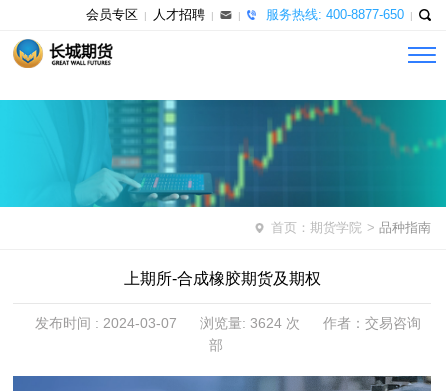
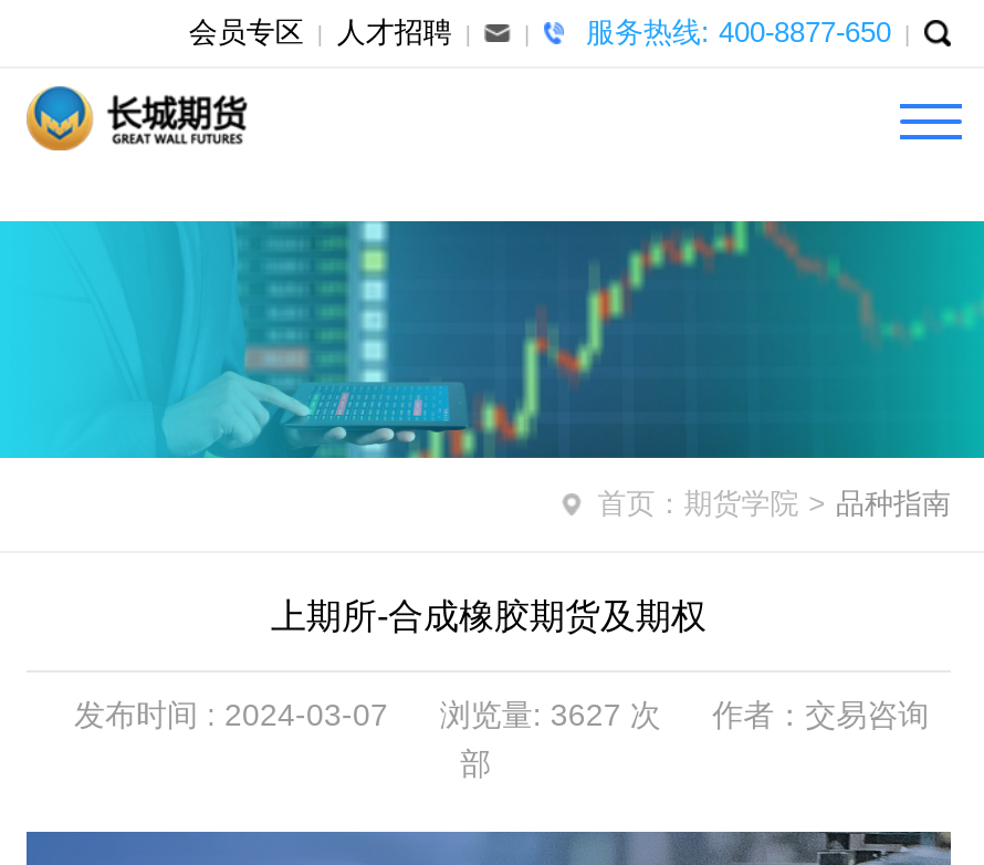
- 发布时间 : 2024-03-07 浏览量: 3624 次 作者：交易咨询
+ 发布时间 : 2024-03-07 浏览量: 3627 次 作者：交易咨询
